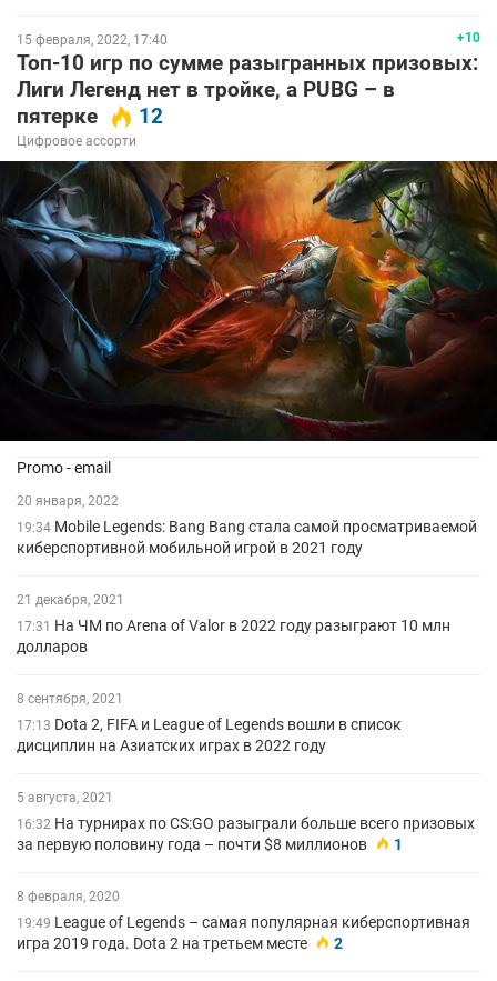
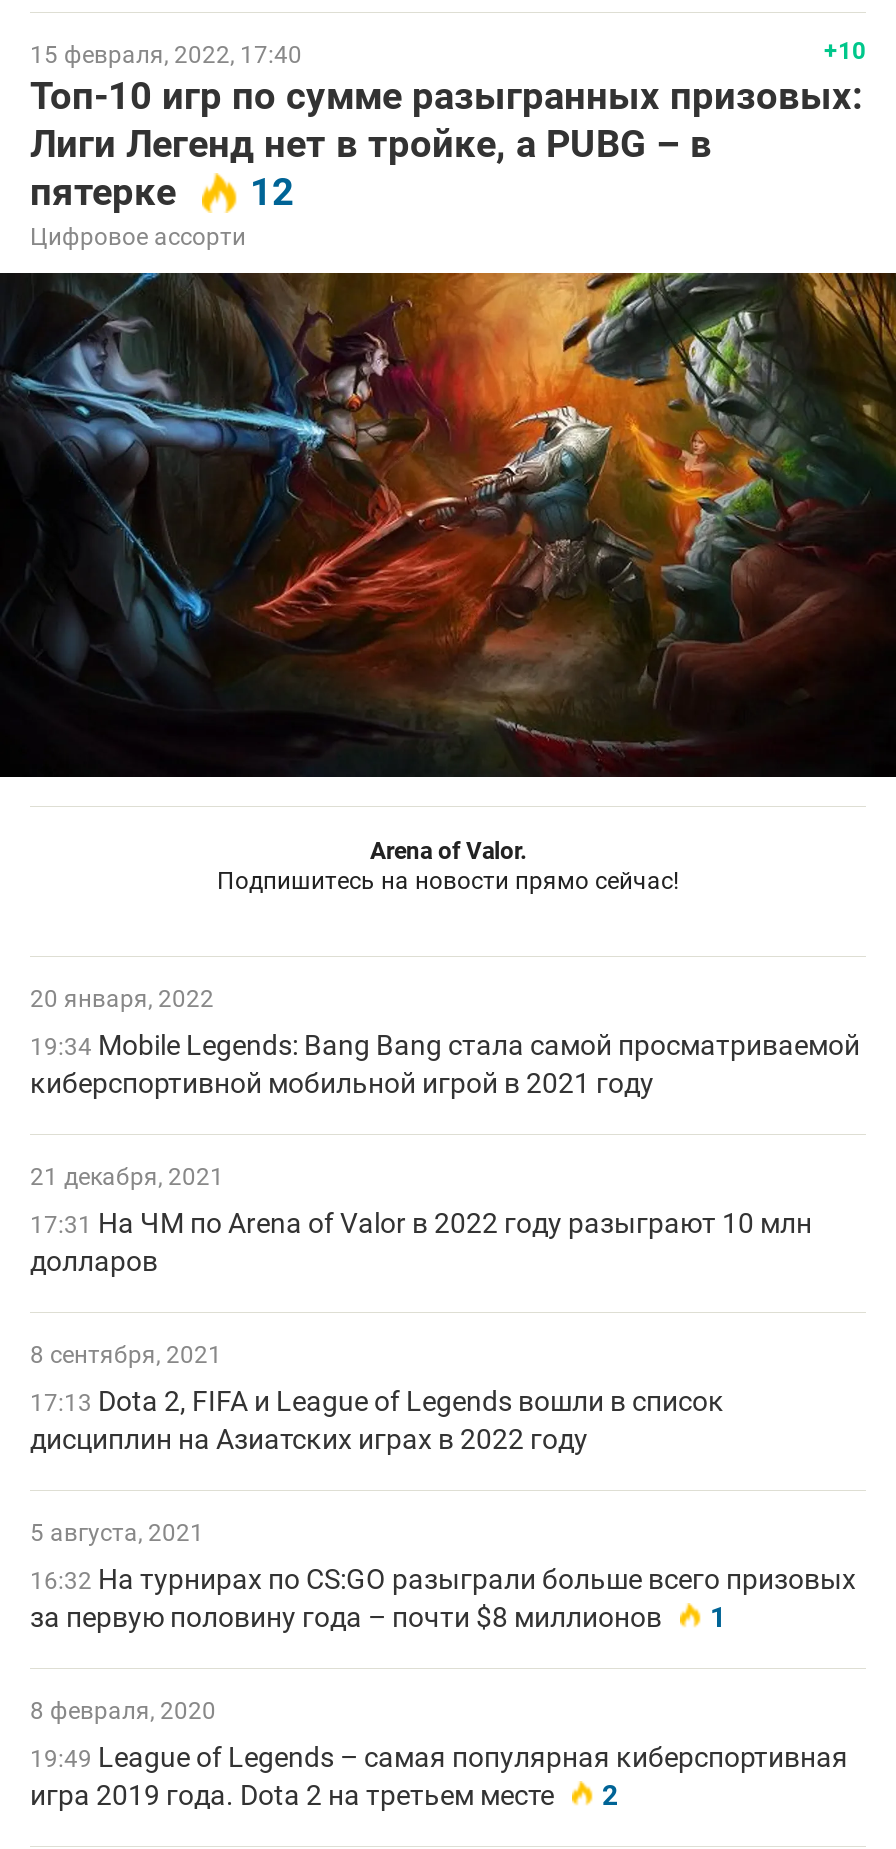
- Promo - email
+ Arena of Valor.
+ Подпишитесь на новости прямо сейчас!
